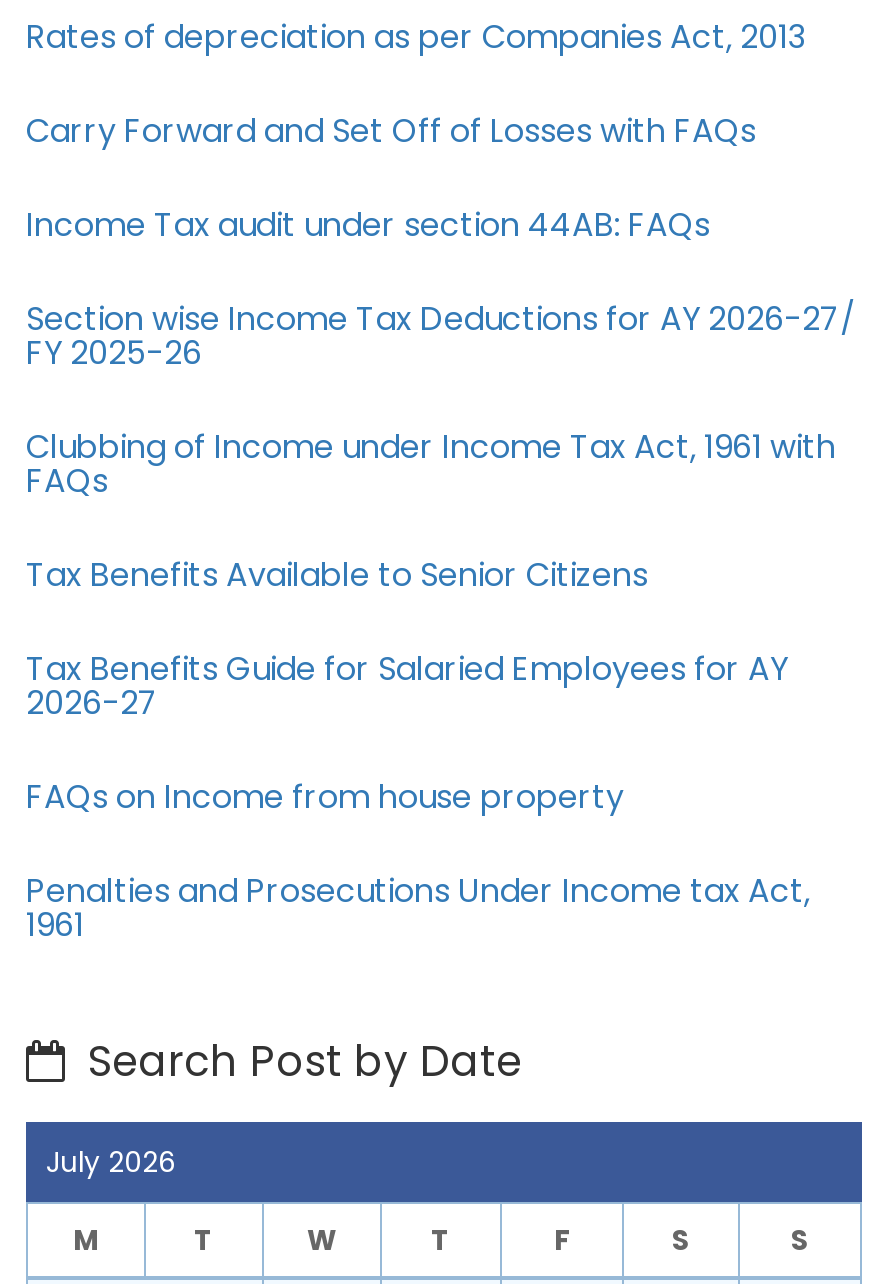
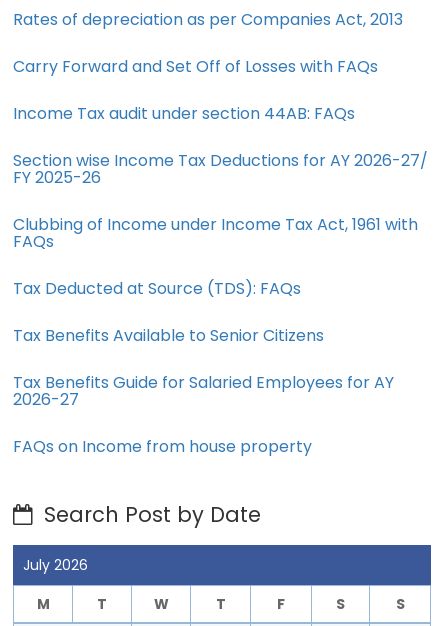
+ Tax Deducted at Source (TDS): FAQs

moved down: Tax Benefits Available to Senior Citizens | Tax Benefits Guide for Salaried Employees for AY | 2026-27 | FAQs on Income from house property

- Penalties and Prosecutions Under Income tax Act,
- 1961
